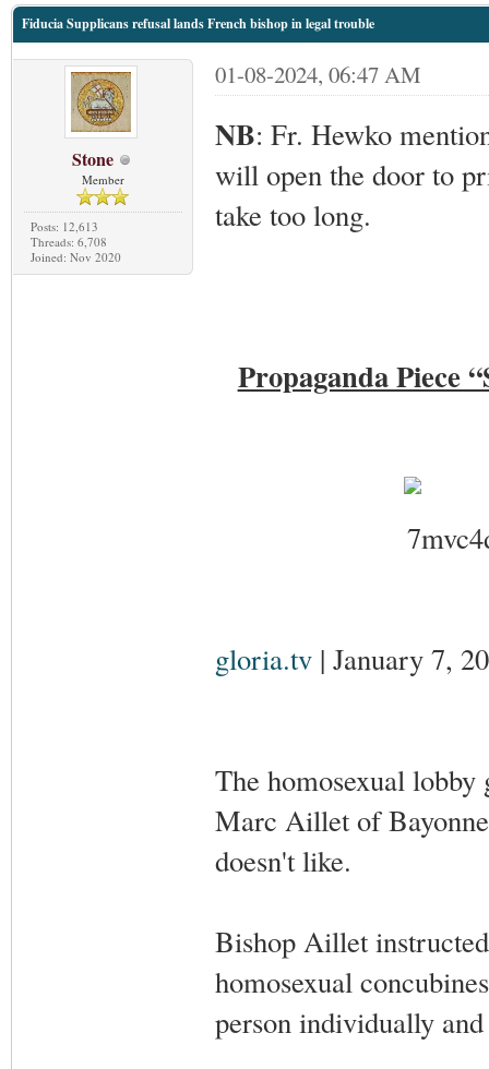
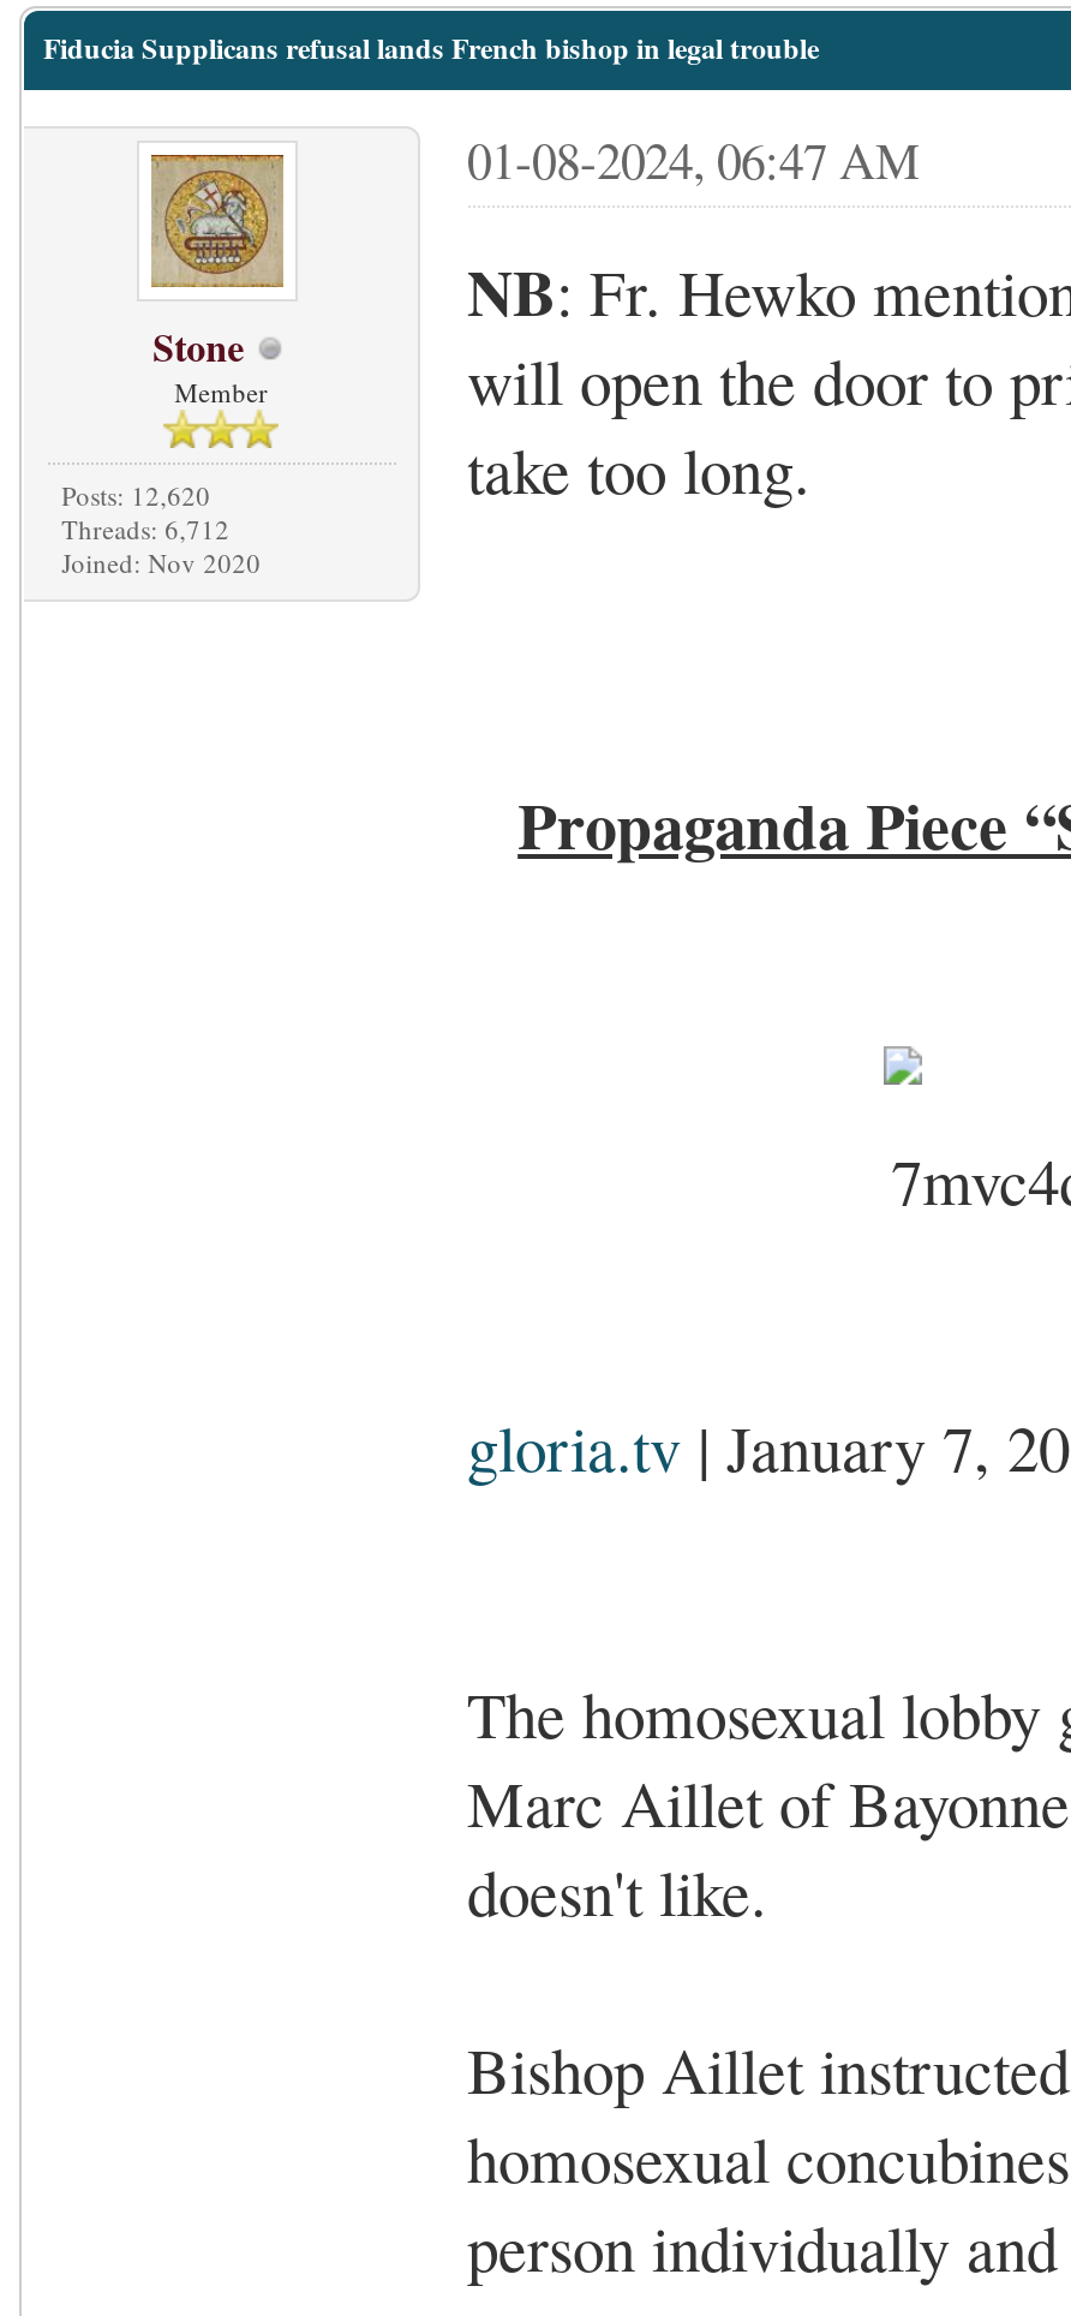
- Posts: 12,613
+ Posts: 12,620

- Threads: 6,708
+ Threads: 6,712
